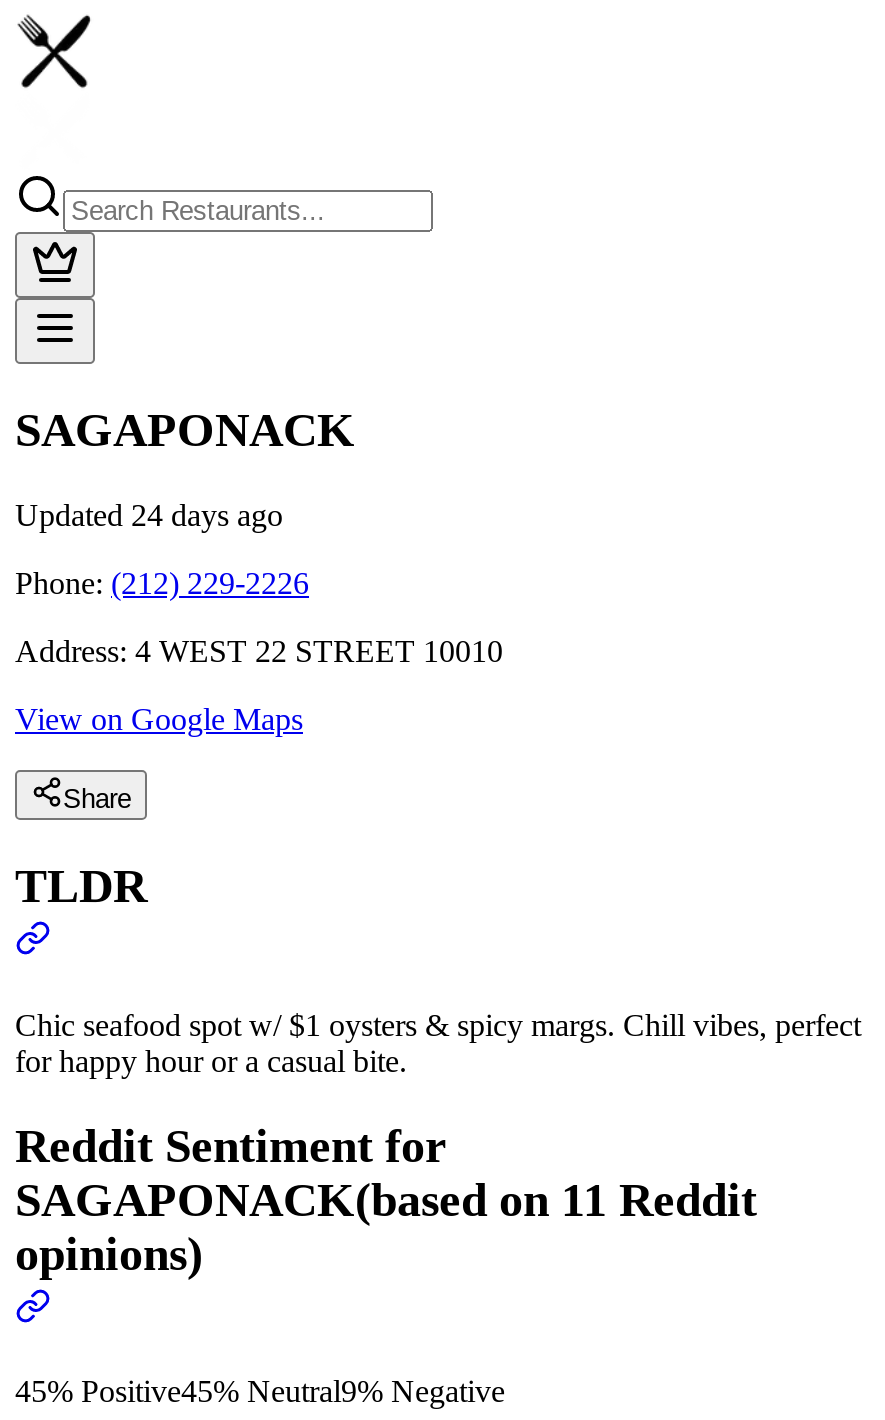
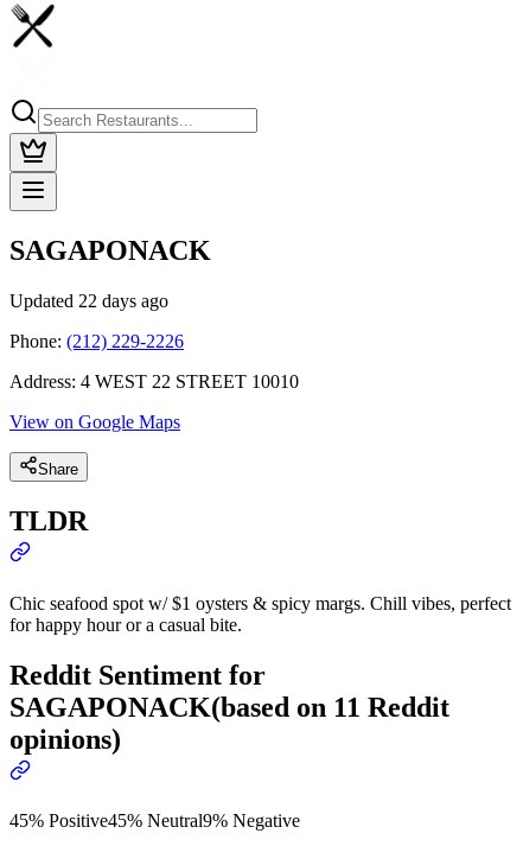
- Updated 24 days ago
+ Updated 22 days ago
